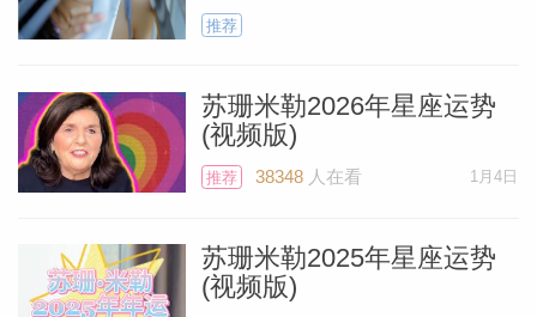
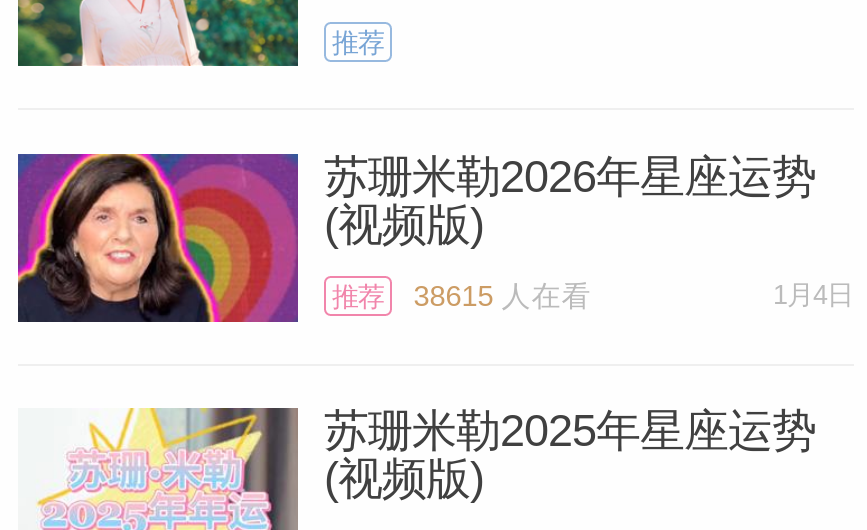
- 推荐 38348人在看
+ 推荐 38615人在看
